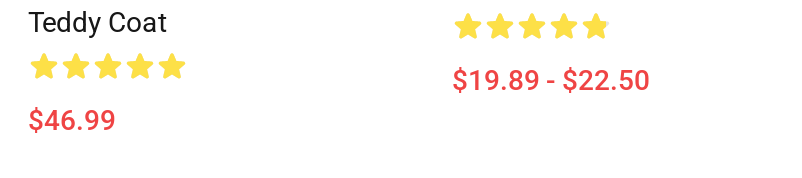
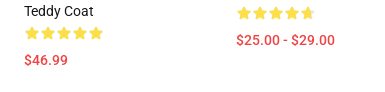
- $19.89 - $22.50
+ $25.00 - $29.00
